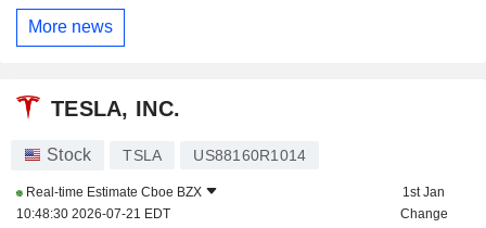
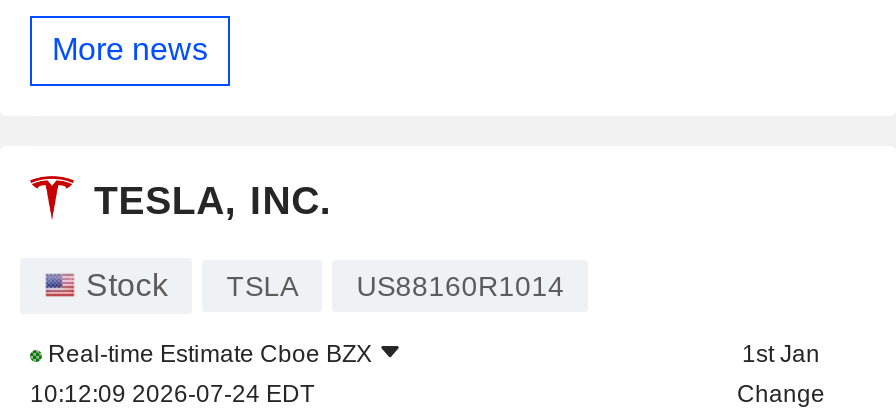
- 10:48:30 2026-07-21 EDT
+ 10:12:09 2026-07-24 EDT
